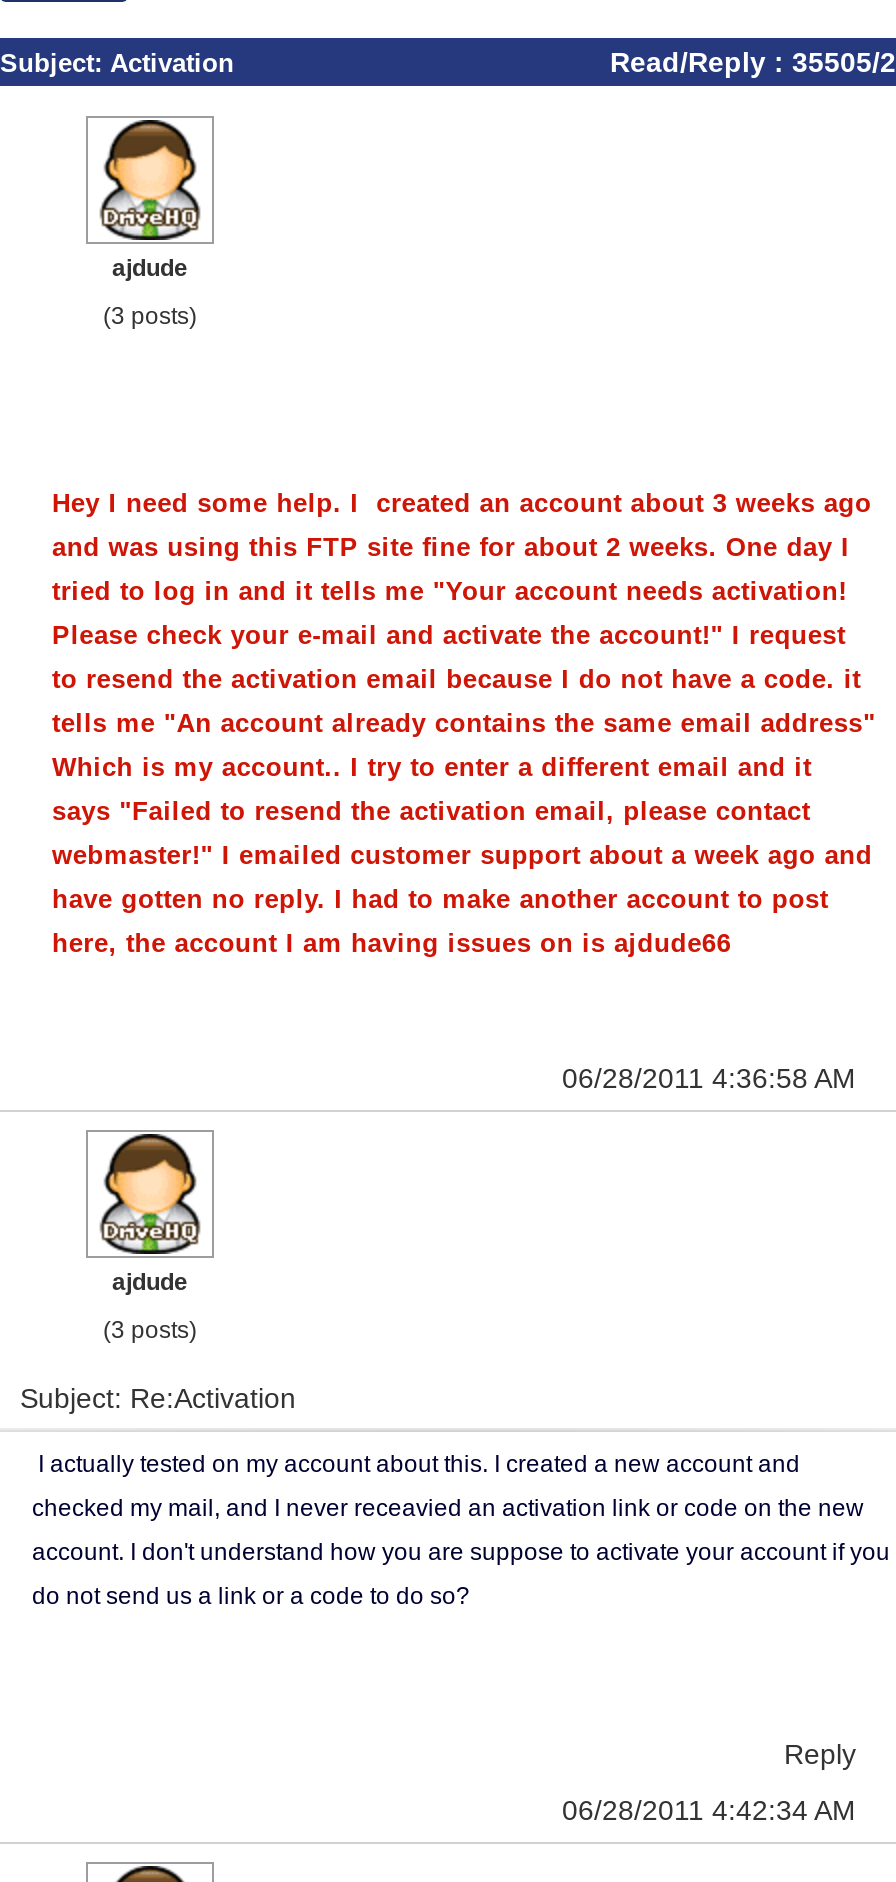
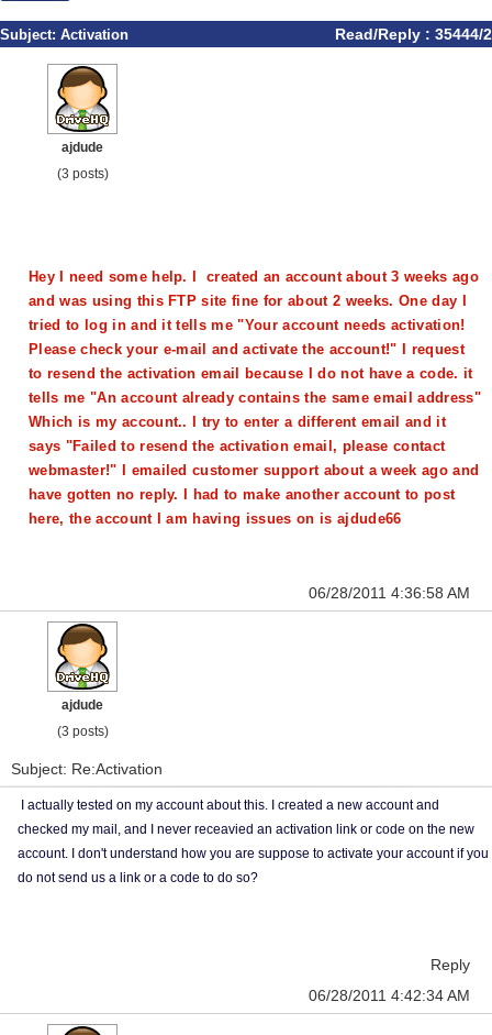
- Read/Reply : 35505/2
+ Read/Reply : 35444/2
